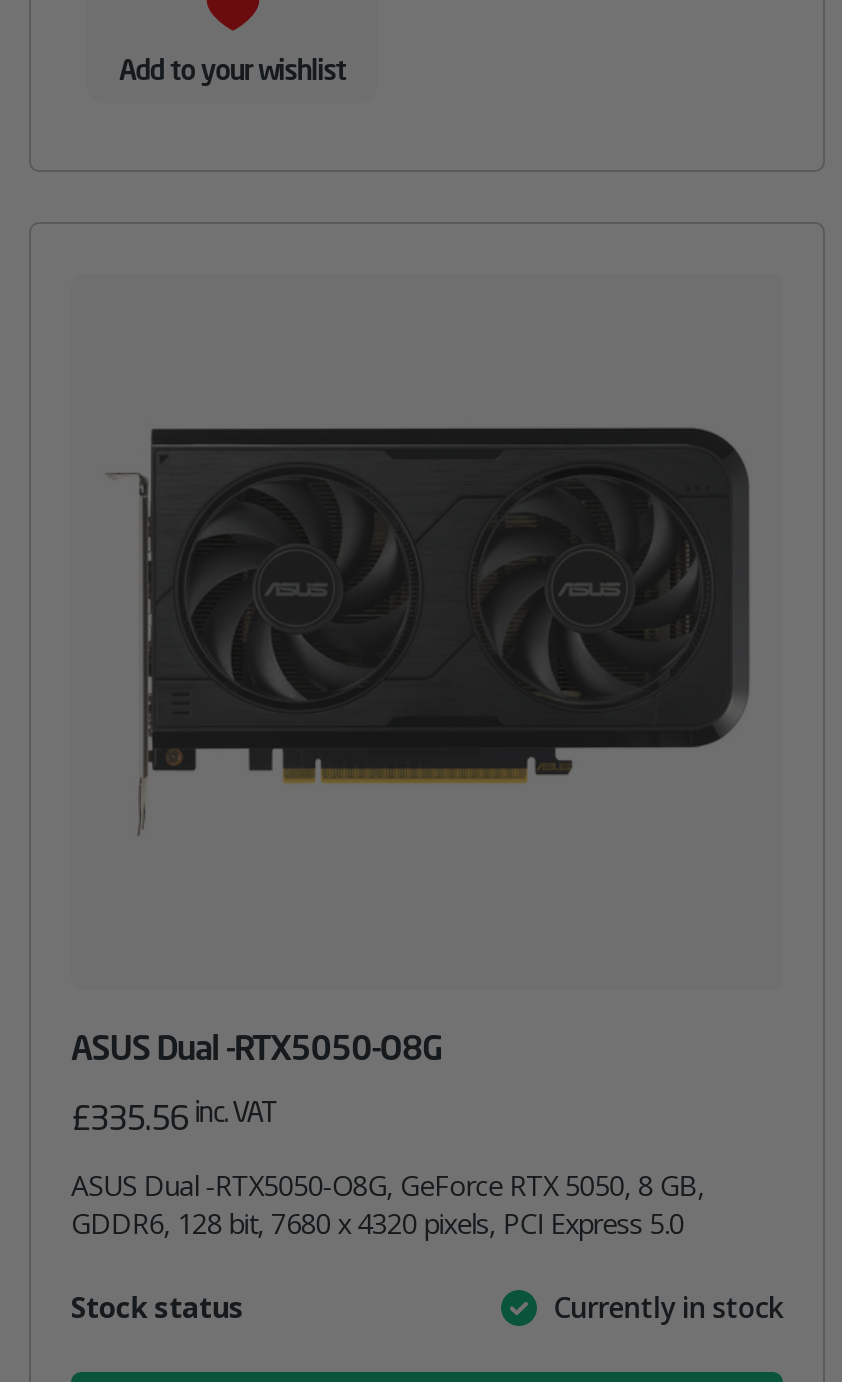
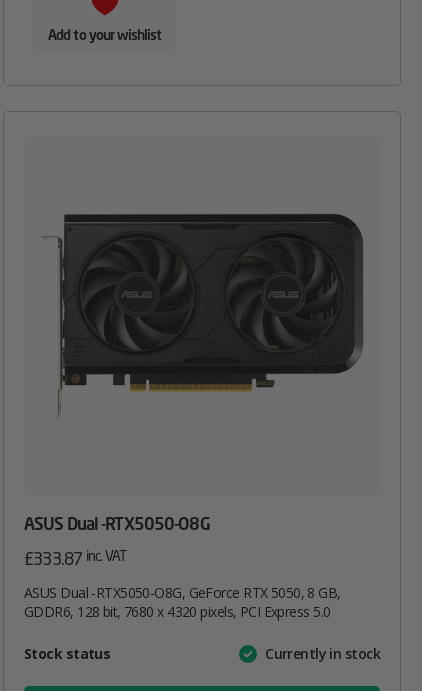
- £335.56 inc. VAT
+ £333.87 inc. VAT
